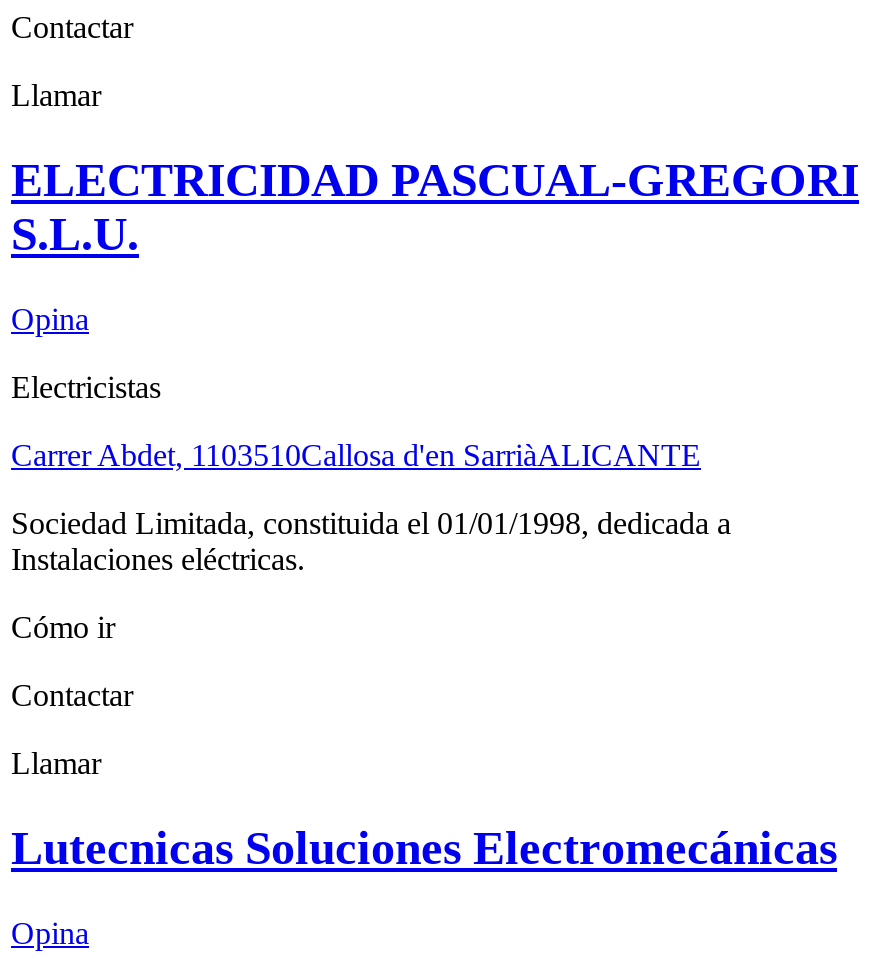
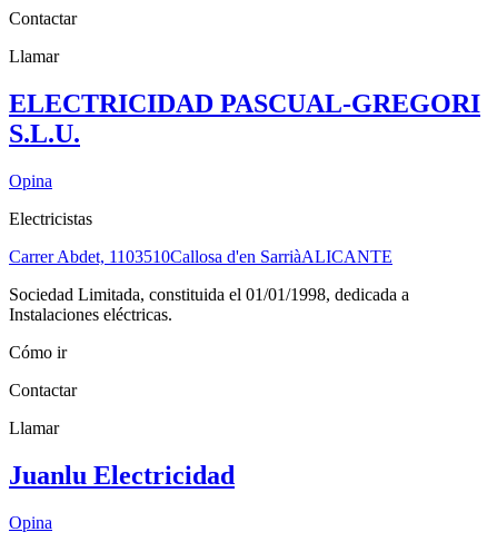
- Lutecnicas Soluciones Electromecánicas
+ Juanlu Electricidad
